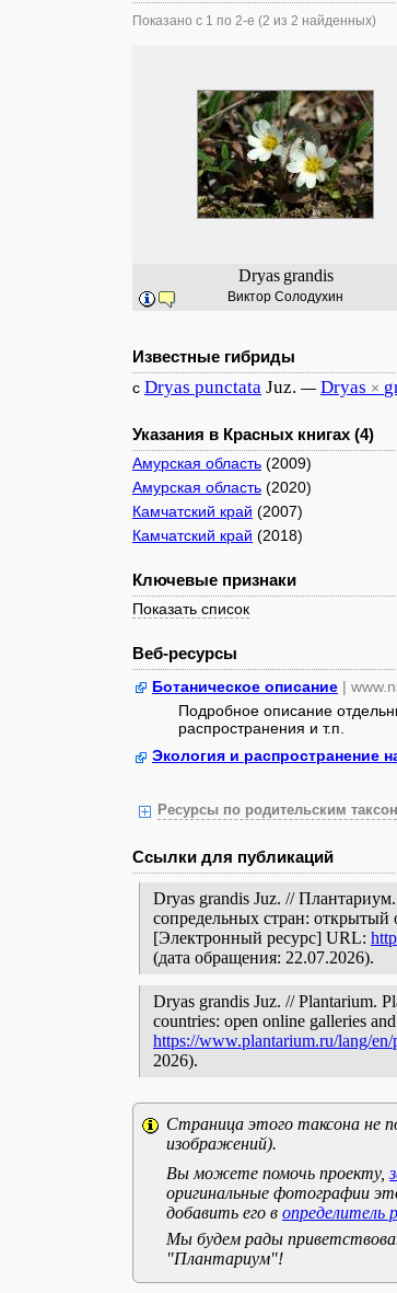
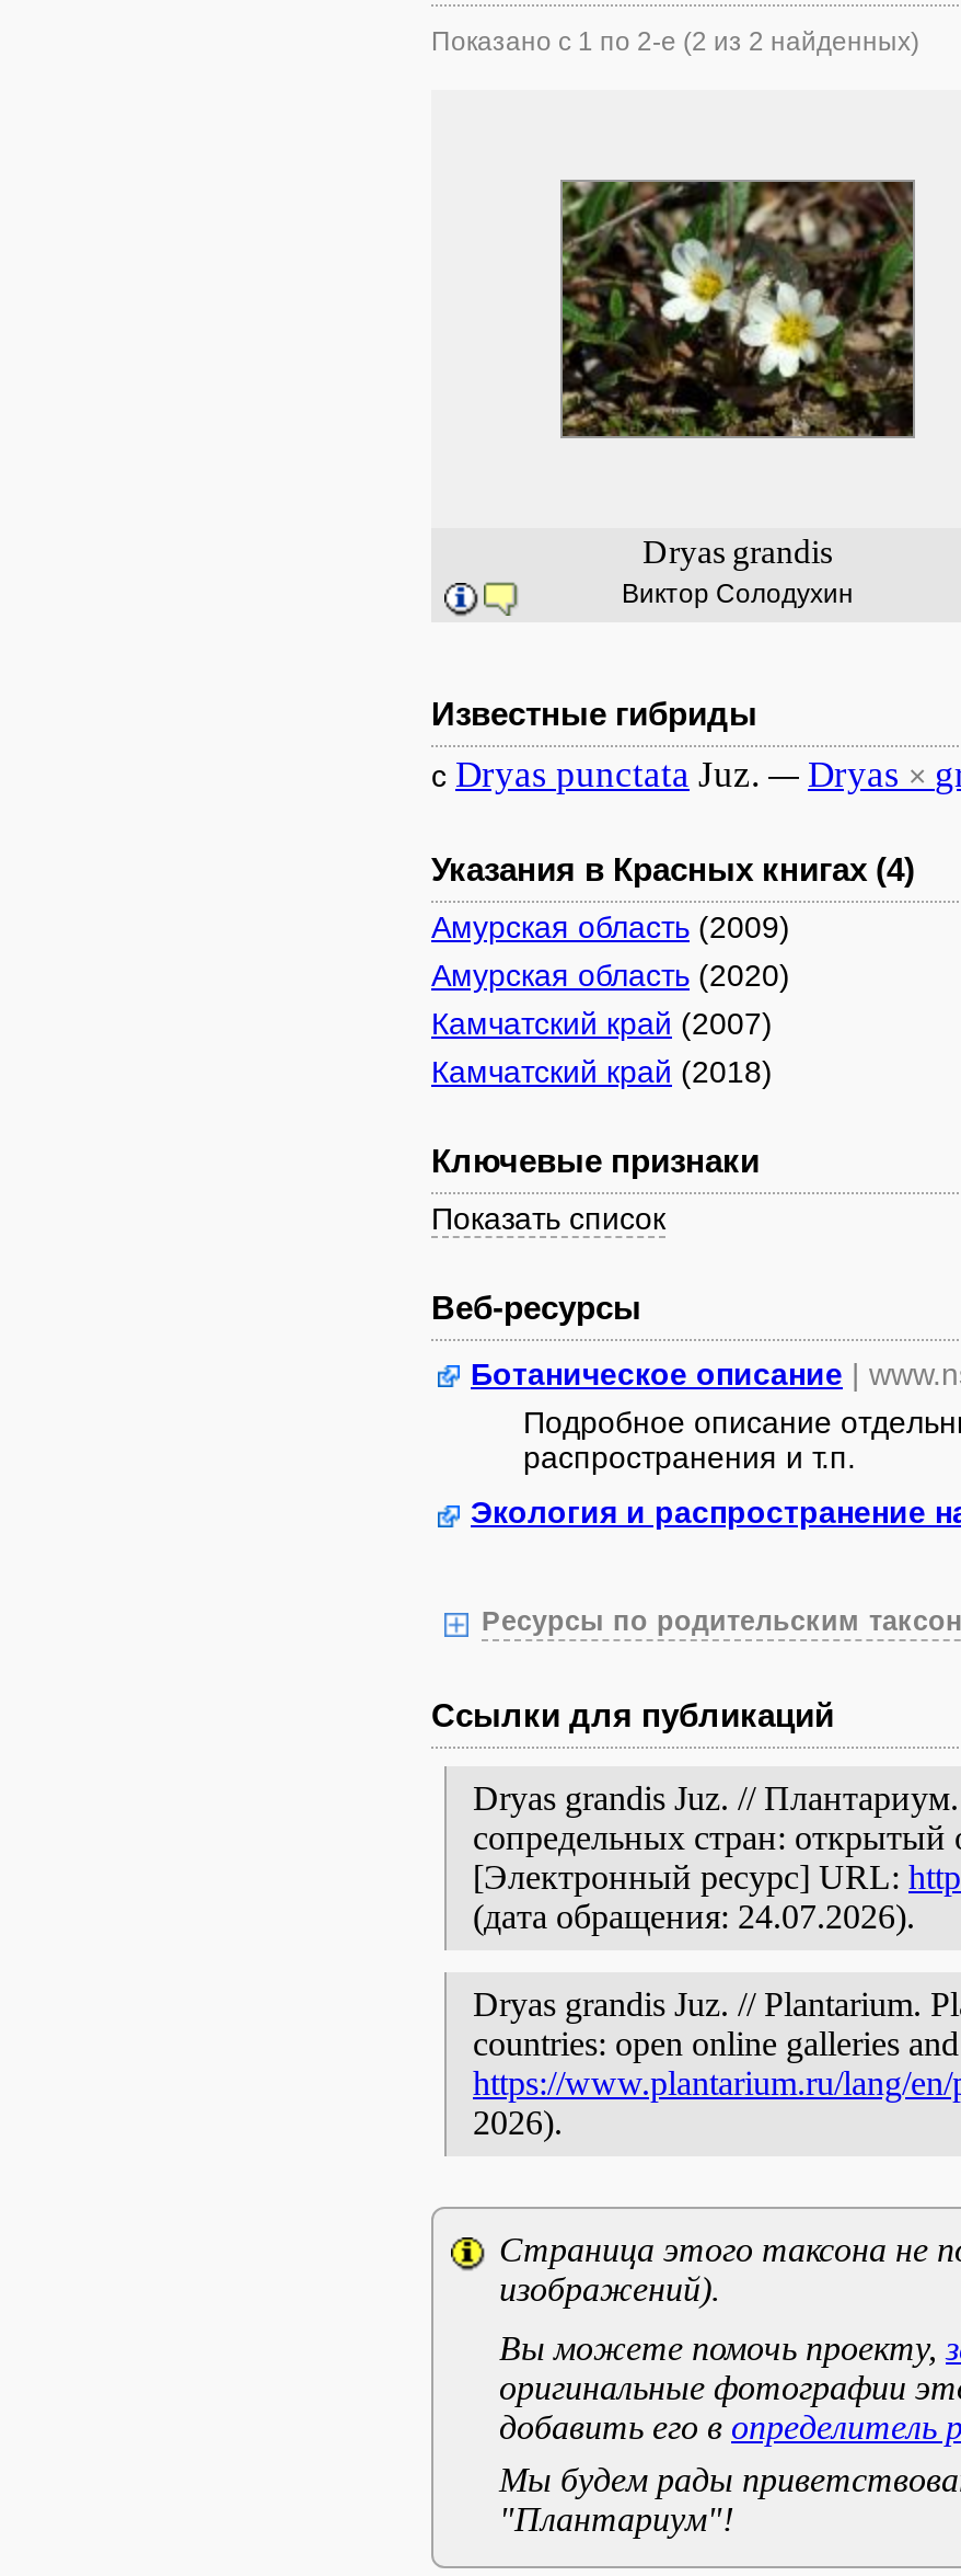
- (дата обращения: 22.07.2026).
+ (дата обращения: 24.07.2026).
